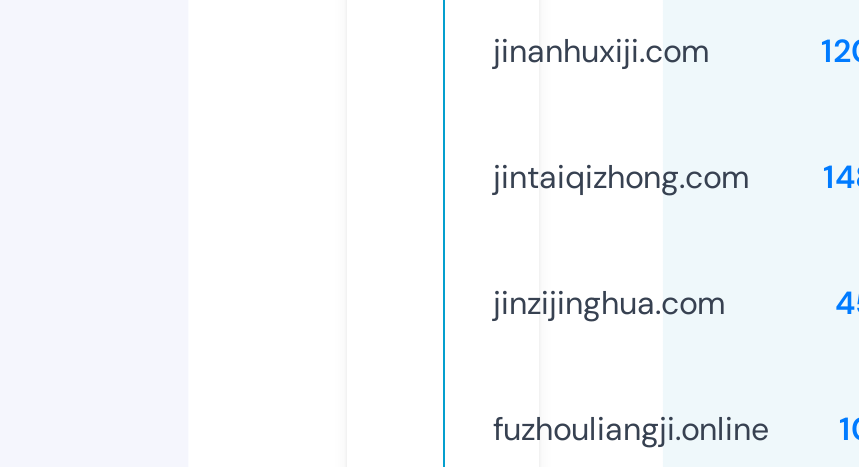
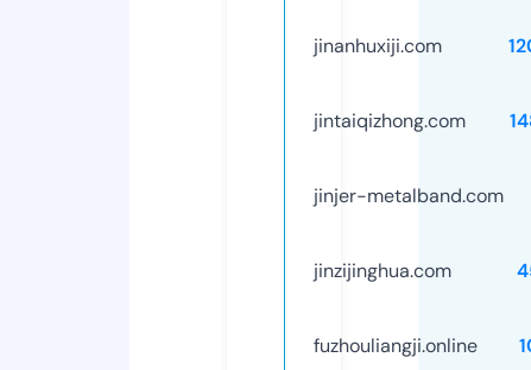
+ jinjer-metalband.com
